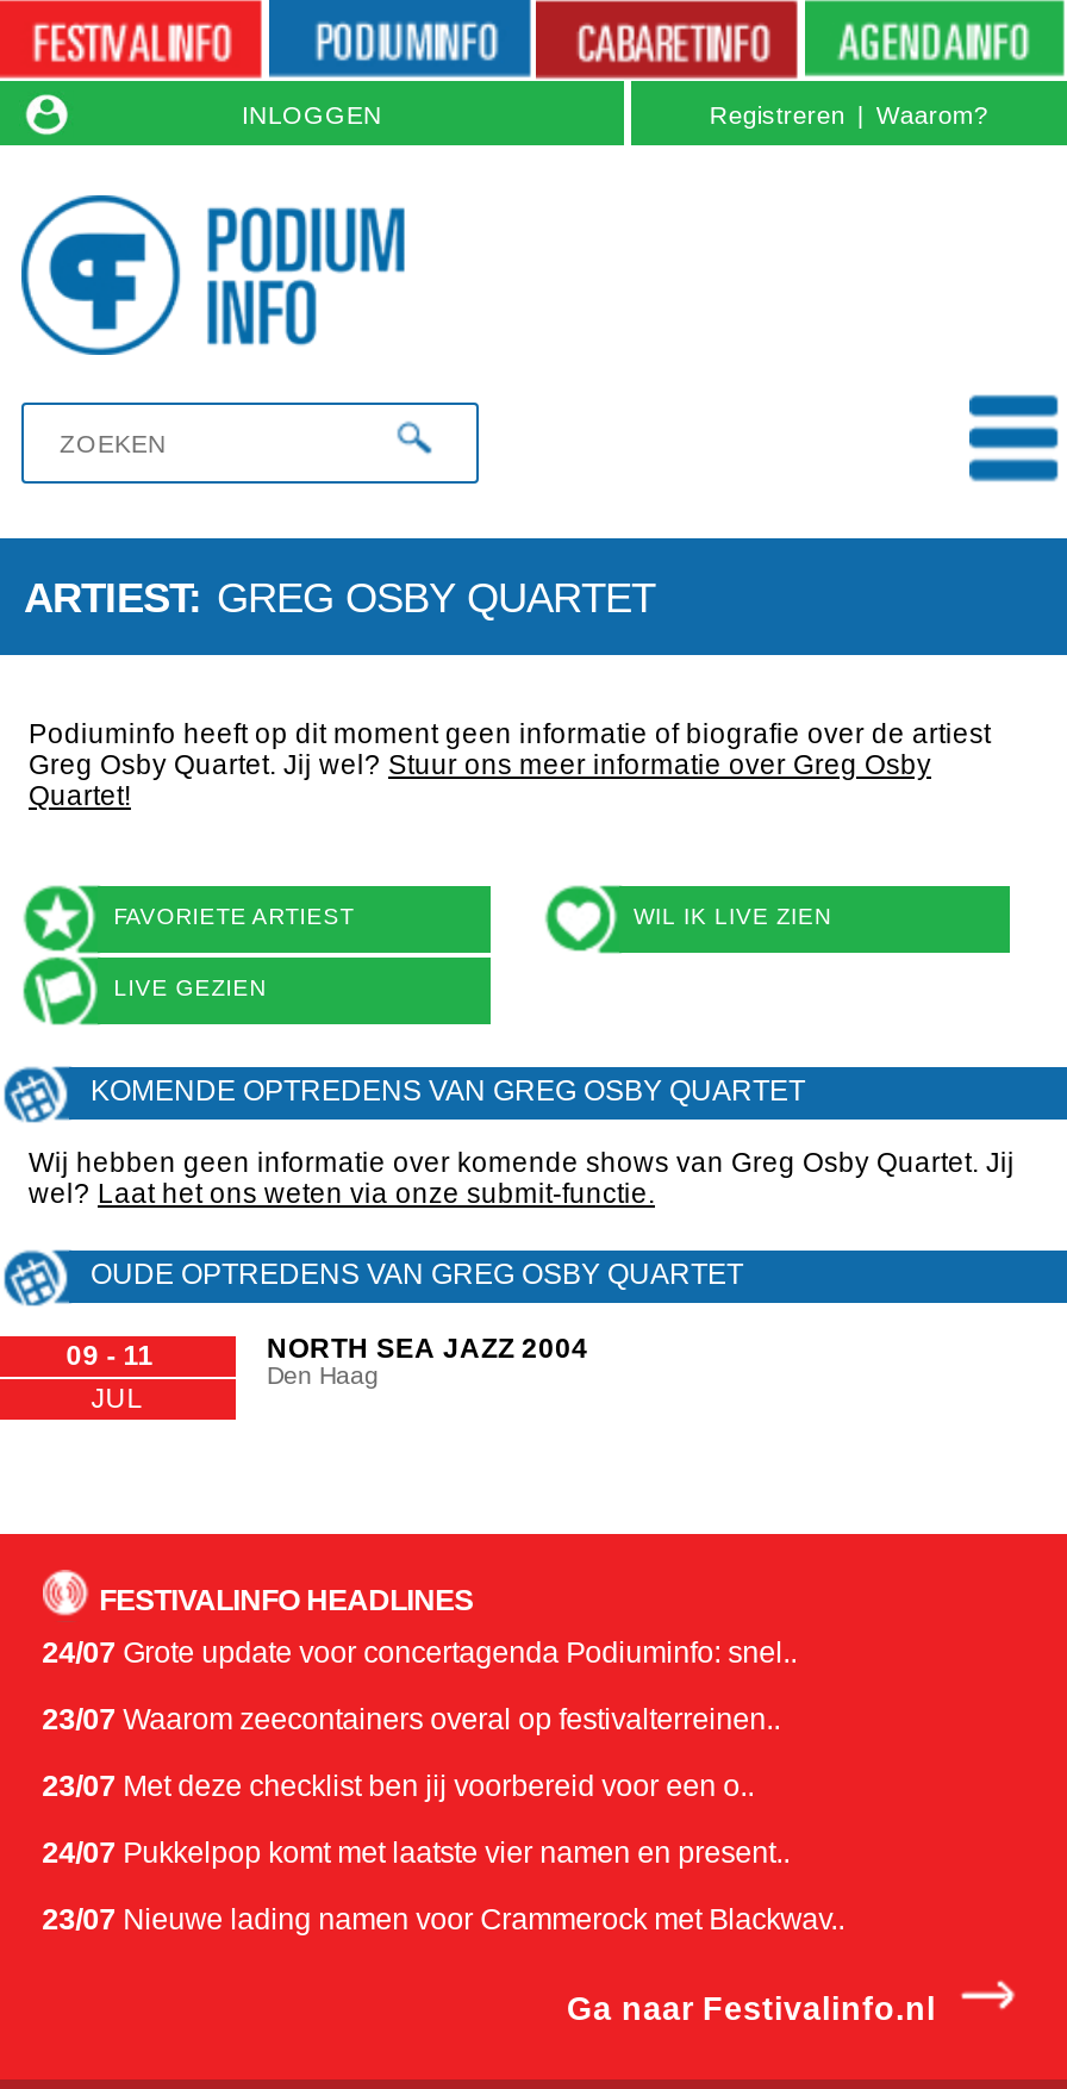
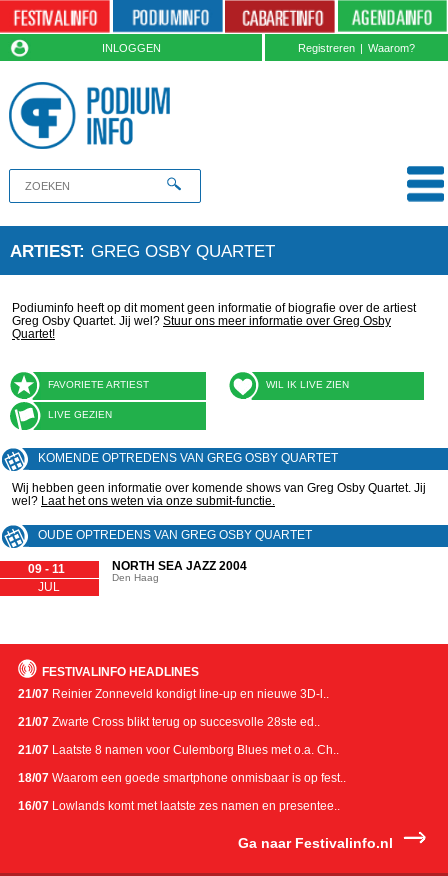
- 24/07 Grote update voor concertagenda Podiuminfo: snel..
+ 21/07 Reinier Zonneveld kondigt line-up en nieuwe 3D-l..

- 23/07 Waarom zeecontainers overal op festivalterreinen..
+ 21/07 Zwarte Cross blikt terug op succesvolle 28ste ed..

- 23/07 Met deze checklist ben jij voorbereid voor een o..
+ 21/07 Laatste 8 namen voor Culemborg Blues met o.a. Ch..

- 24/07 Pukkelpop komt met laatste vier namen en present..
+ 18/07 Waarom een goede smartphone onmisbaar is op fest..

- 23/07 Nieuwe lading namen voor Crammerock met Blackwav..
+ 16/07 Lowlands komt met laatste zes namen en presentee..
